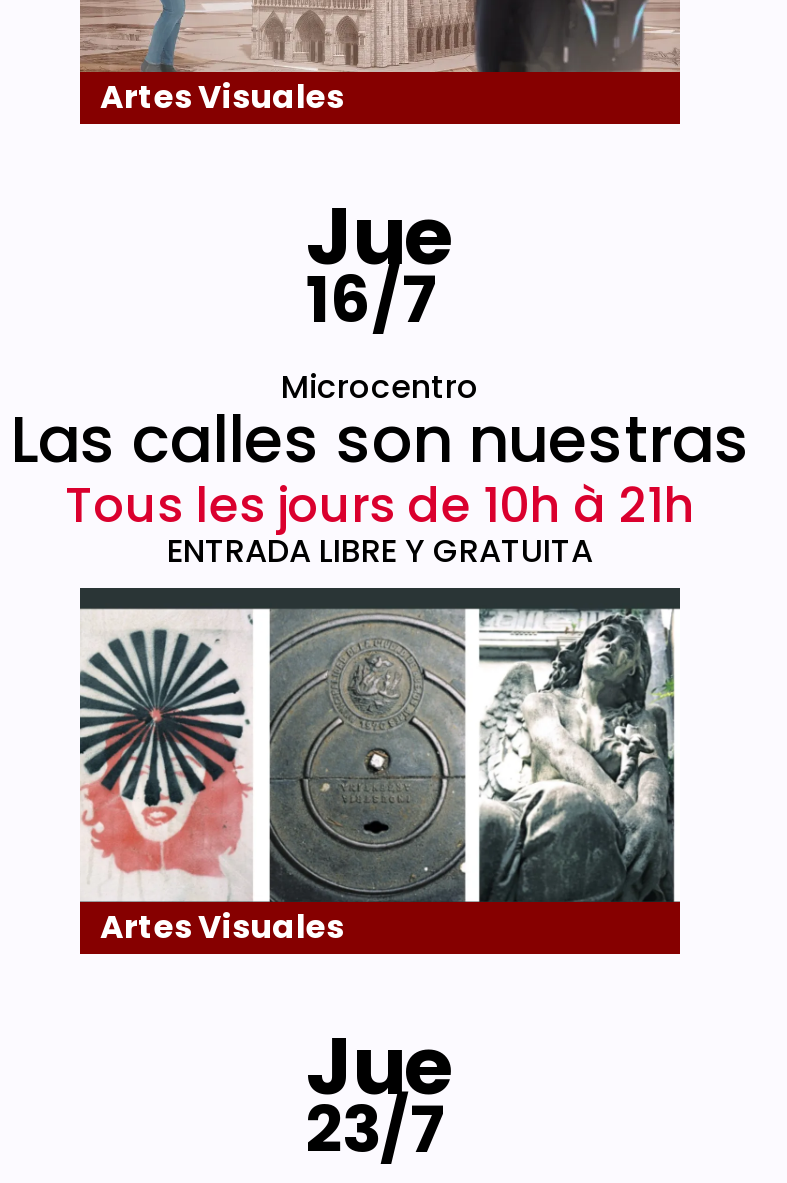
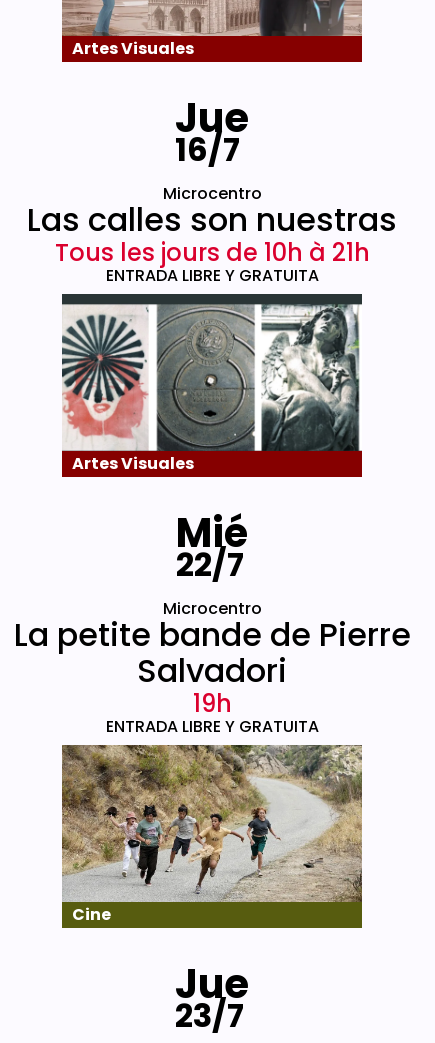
+ Mié
+ 22/7
+ Microcentro
+ La petite bande de Pierre
+ Salvadori
+ 19h
+ ENTRADA LIBRE Y GRATUITA

+ [image]
+ Cine
